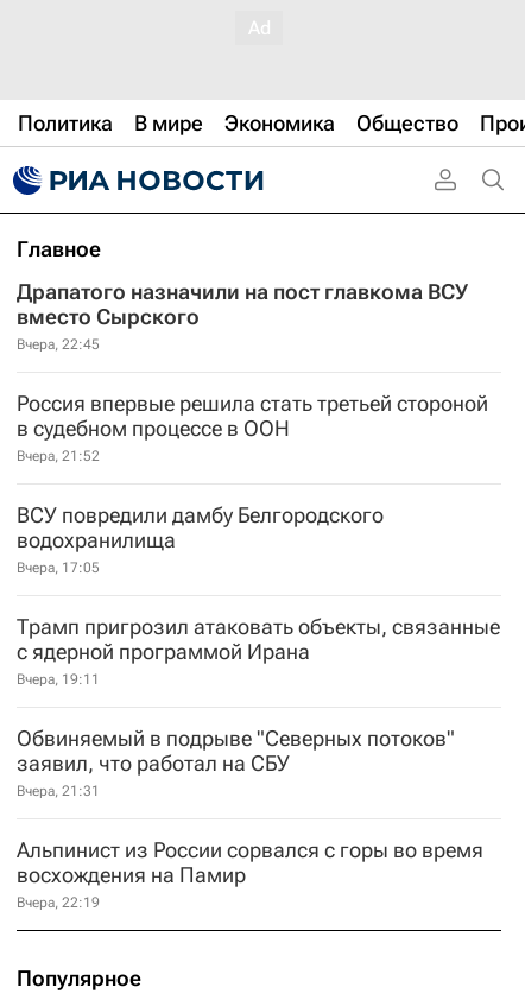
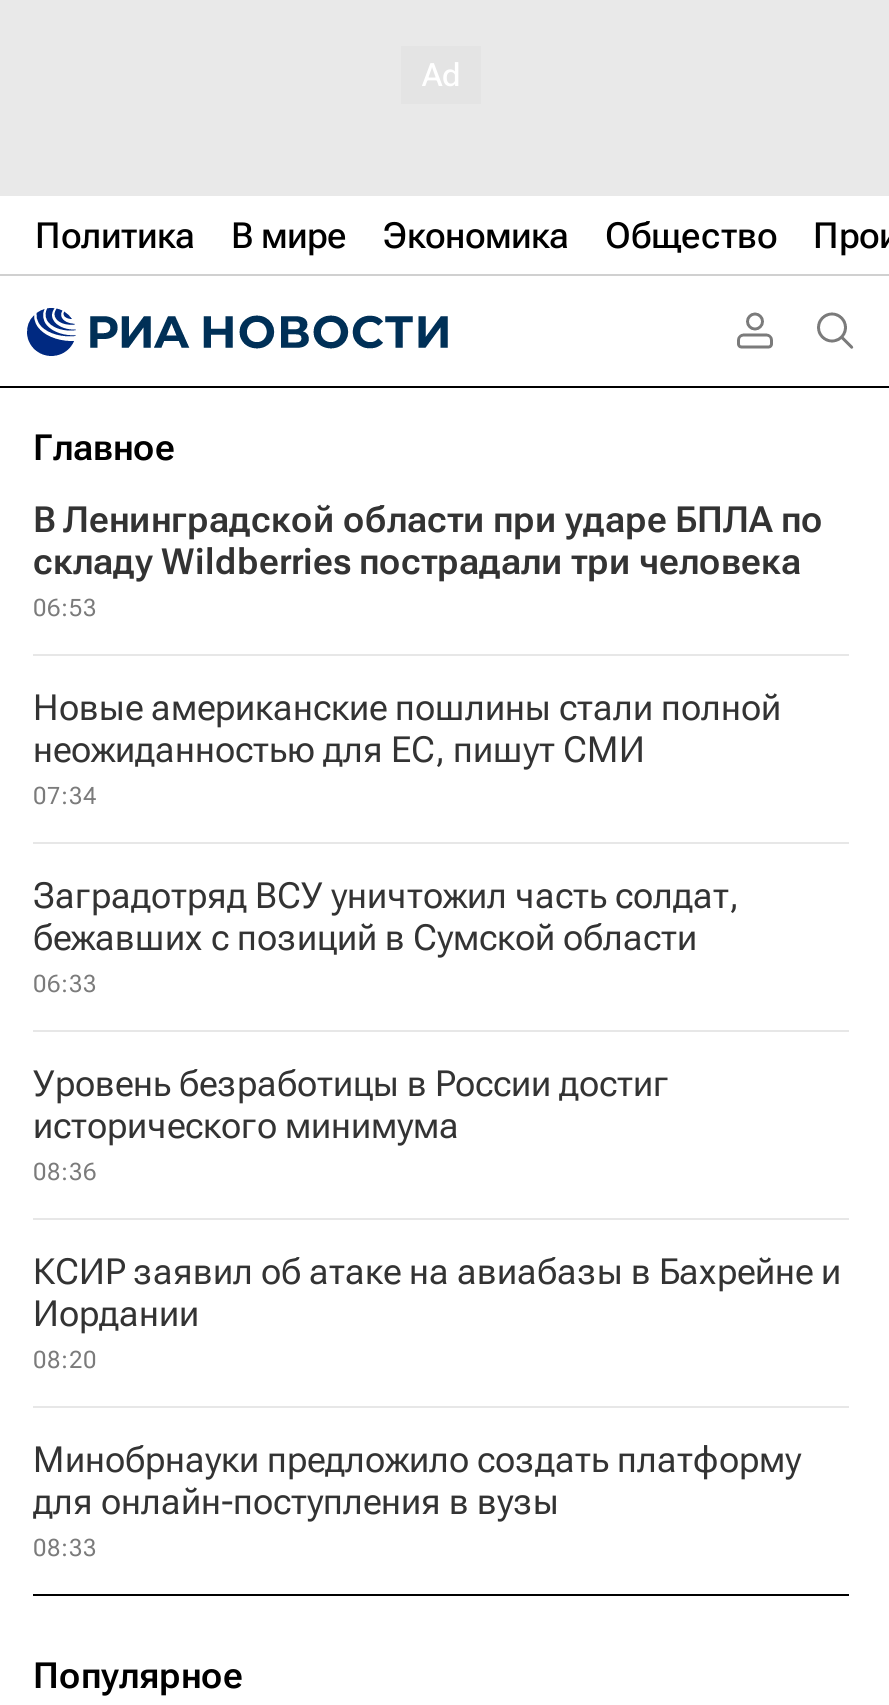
- Драпатого назначили на пост главкома ВСУ
- вместо Сырского
- Вчера, 22:45
+ В Ленинградской области при ударе БПЛА по
+ складу Wildberries пострадали три человека
+ 06:53

- Россия впервые решила стать третьей стороной
- в судебном процессе в ООН
- Вчера, 21:52
+ Новые американские пошлины стали полной
+ неожиданностью для ЕС, пишут СМИ
+ 07:34

- ВСУ повредили дамбу Белгородского
- водохранилища
- Вчера, 17:05
+ Заградотряд ВСУ уничтожил часть солдат,
+ бежавших с позиций в Сумской области
+ 06:33

- Трамп пригрозил атаковать объекты, связанные
- с ядерной программой Ирана
- Вчера, 19:11
+ Уровень безработицы в России достиг
+ исторического минимума
+ 08:36

- Обвиняемый в подрыве "Северных потоков"
- заявил, что работал на СБУ
- Вчера, 21:31
+ КСИР заявил об атаке на авиабазы в Бахрейне и
+ Иордании
+ 08:20

- Альпинист из России сорвался с горы во время
- восхождения на Памир
- Вчера, 22:19
+ Минобрнауки предложило создать платформу
+ для онлайн-поступления в вузы
+ 08:33
